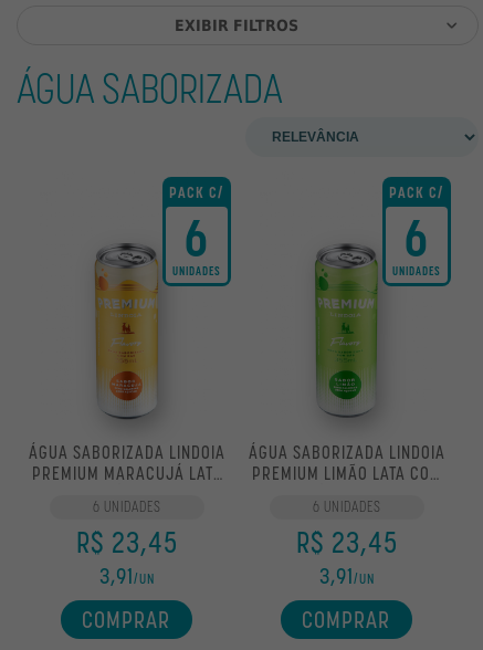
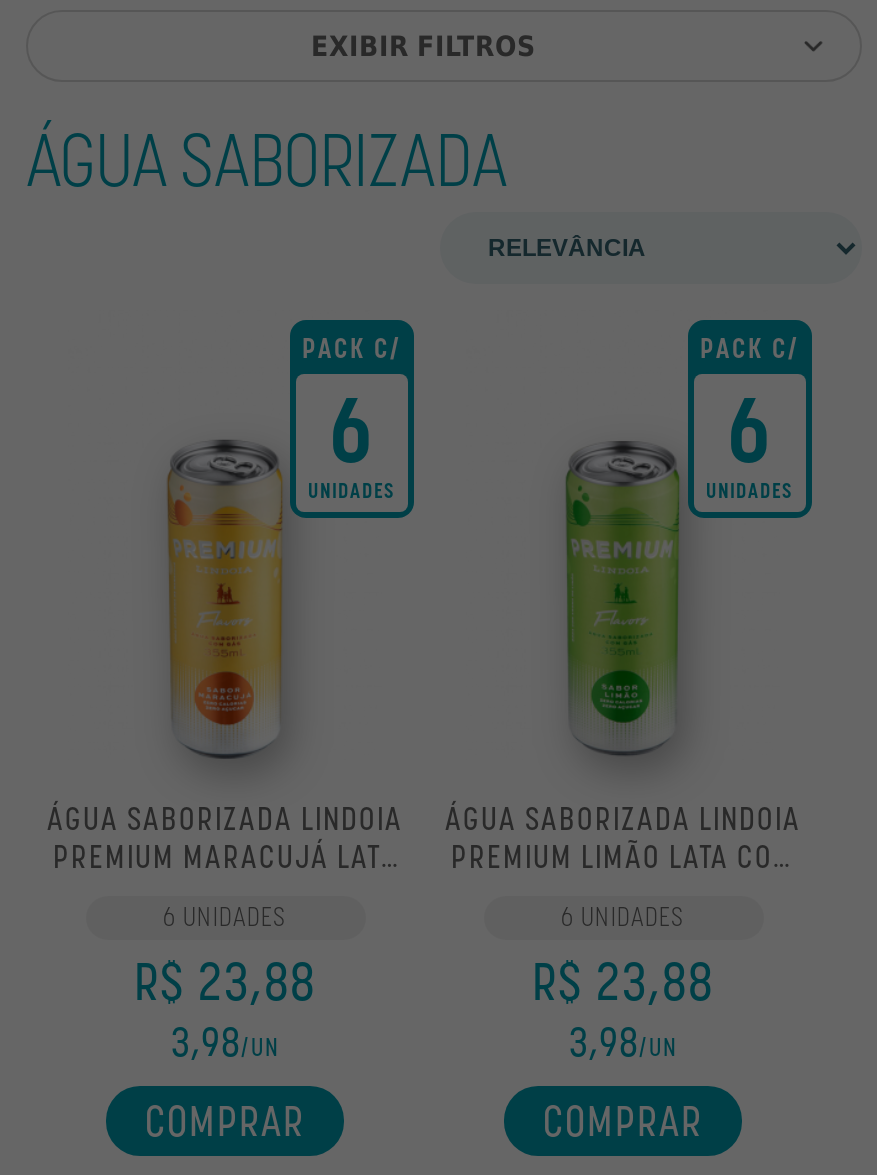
- R$ 23,45
+ R$ 23,88

- R$ 23,45
+ R$ 23,88

- 3,91/UN
+ 3,98/UN

- 3,91/UN
+ 3,98/UN
